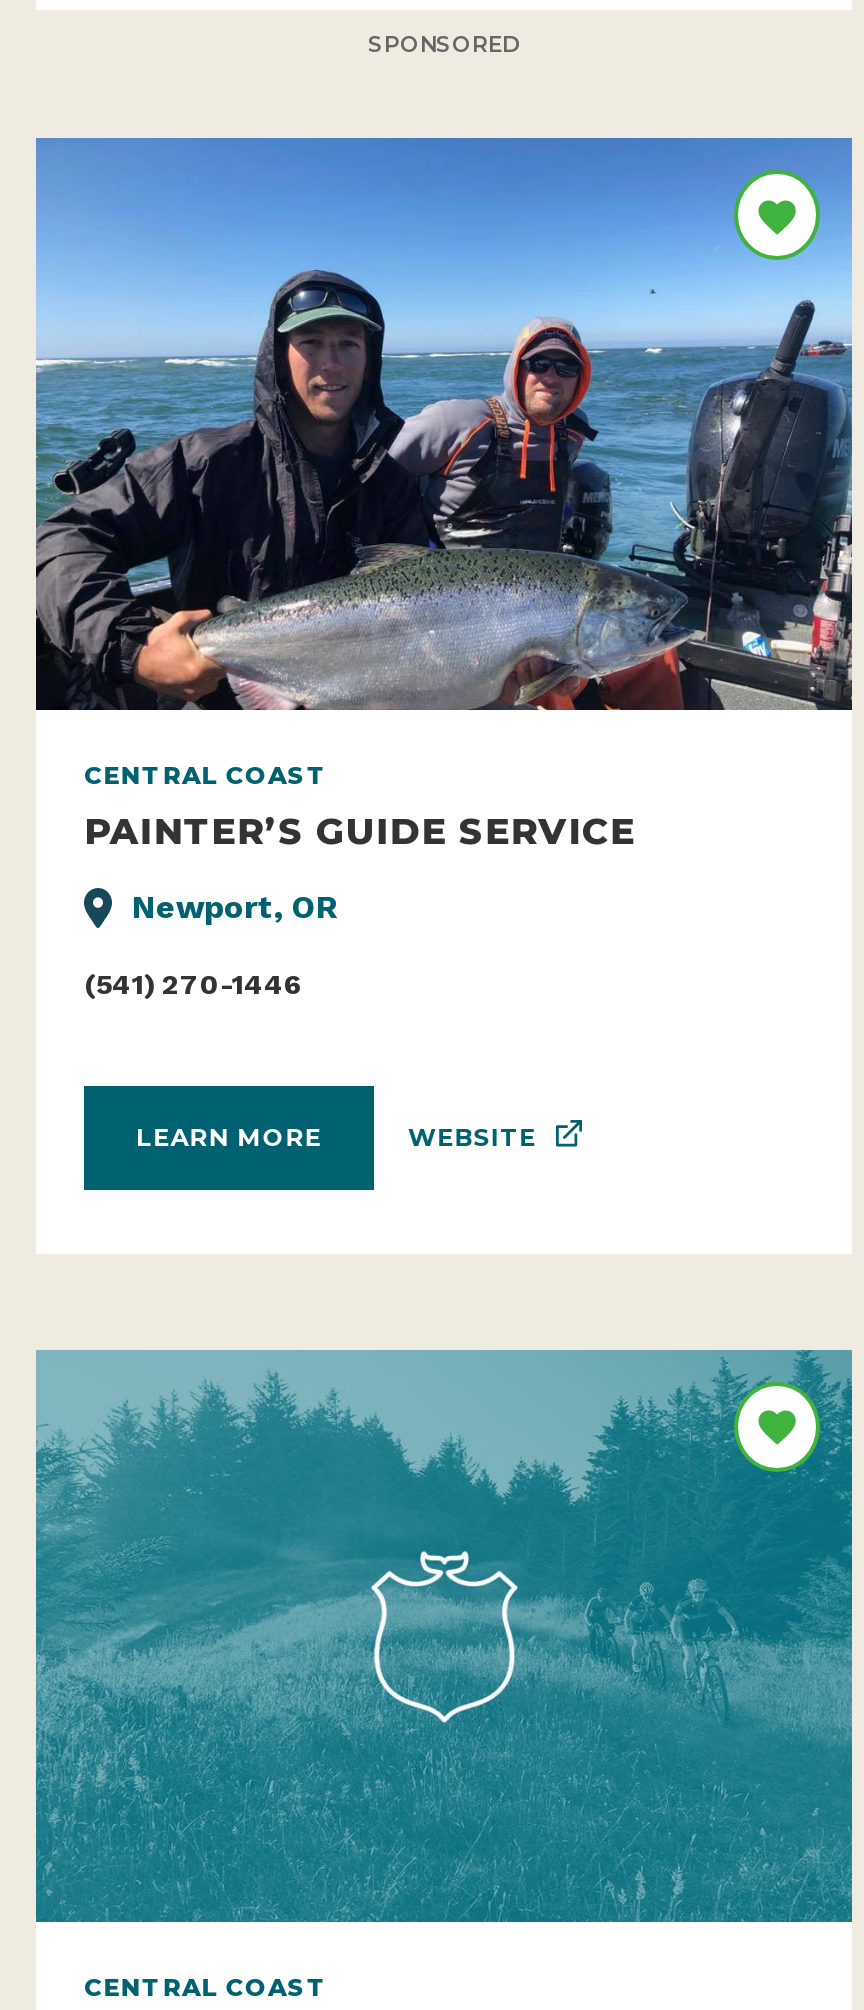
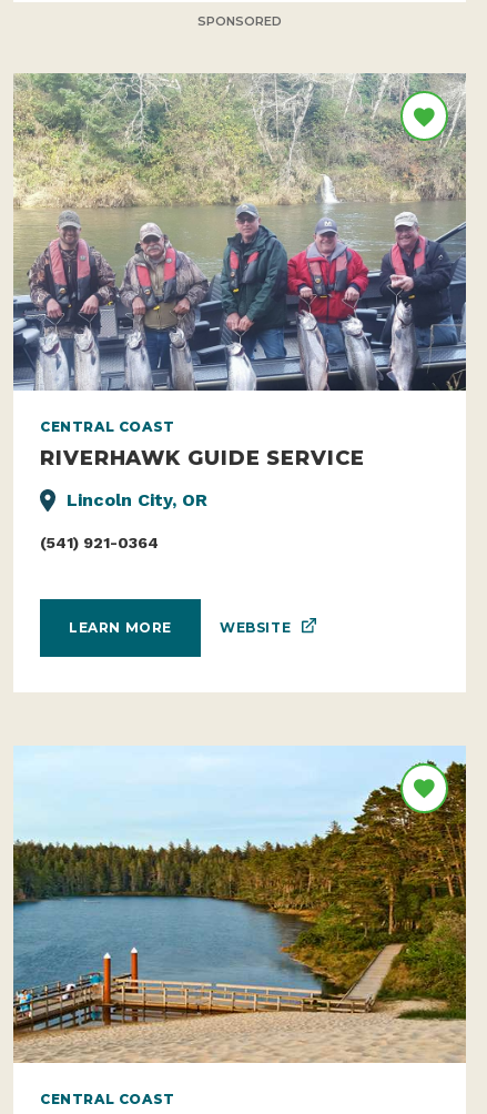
- [image]
+ [image]

- PAINTER’S GUIDE SERVICE
+ RIVERHAWK GUIDE SERVICE

- Newport, OR
+ Lincoln City, OR

- (541) 270-1446
+ (541) 921-0364

- [image]
+ [image]
